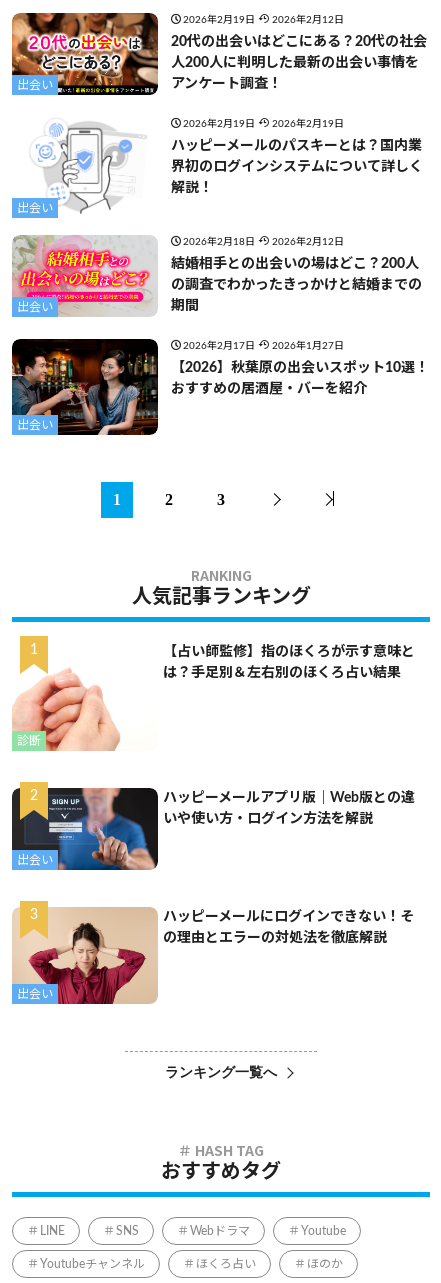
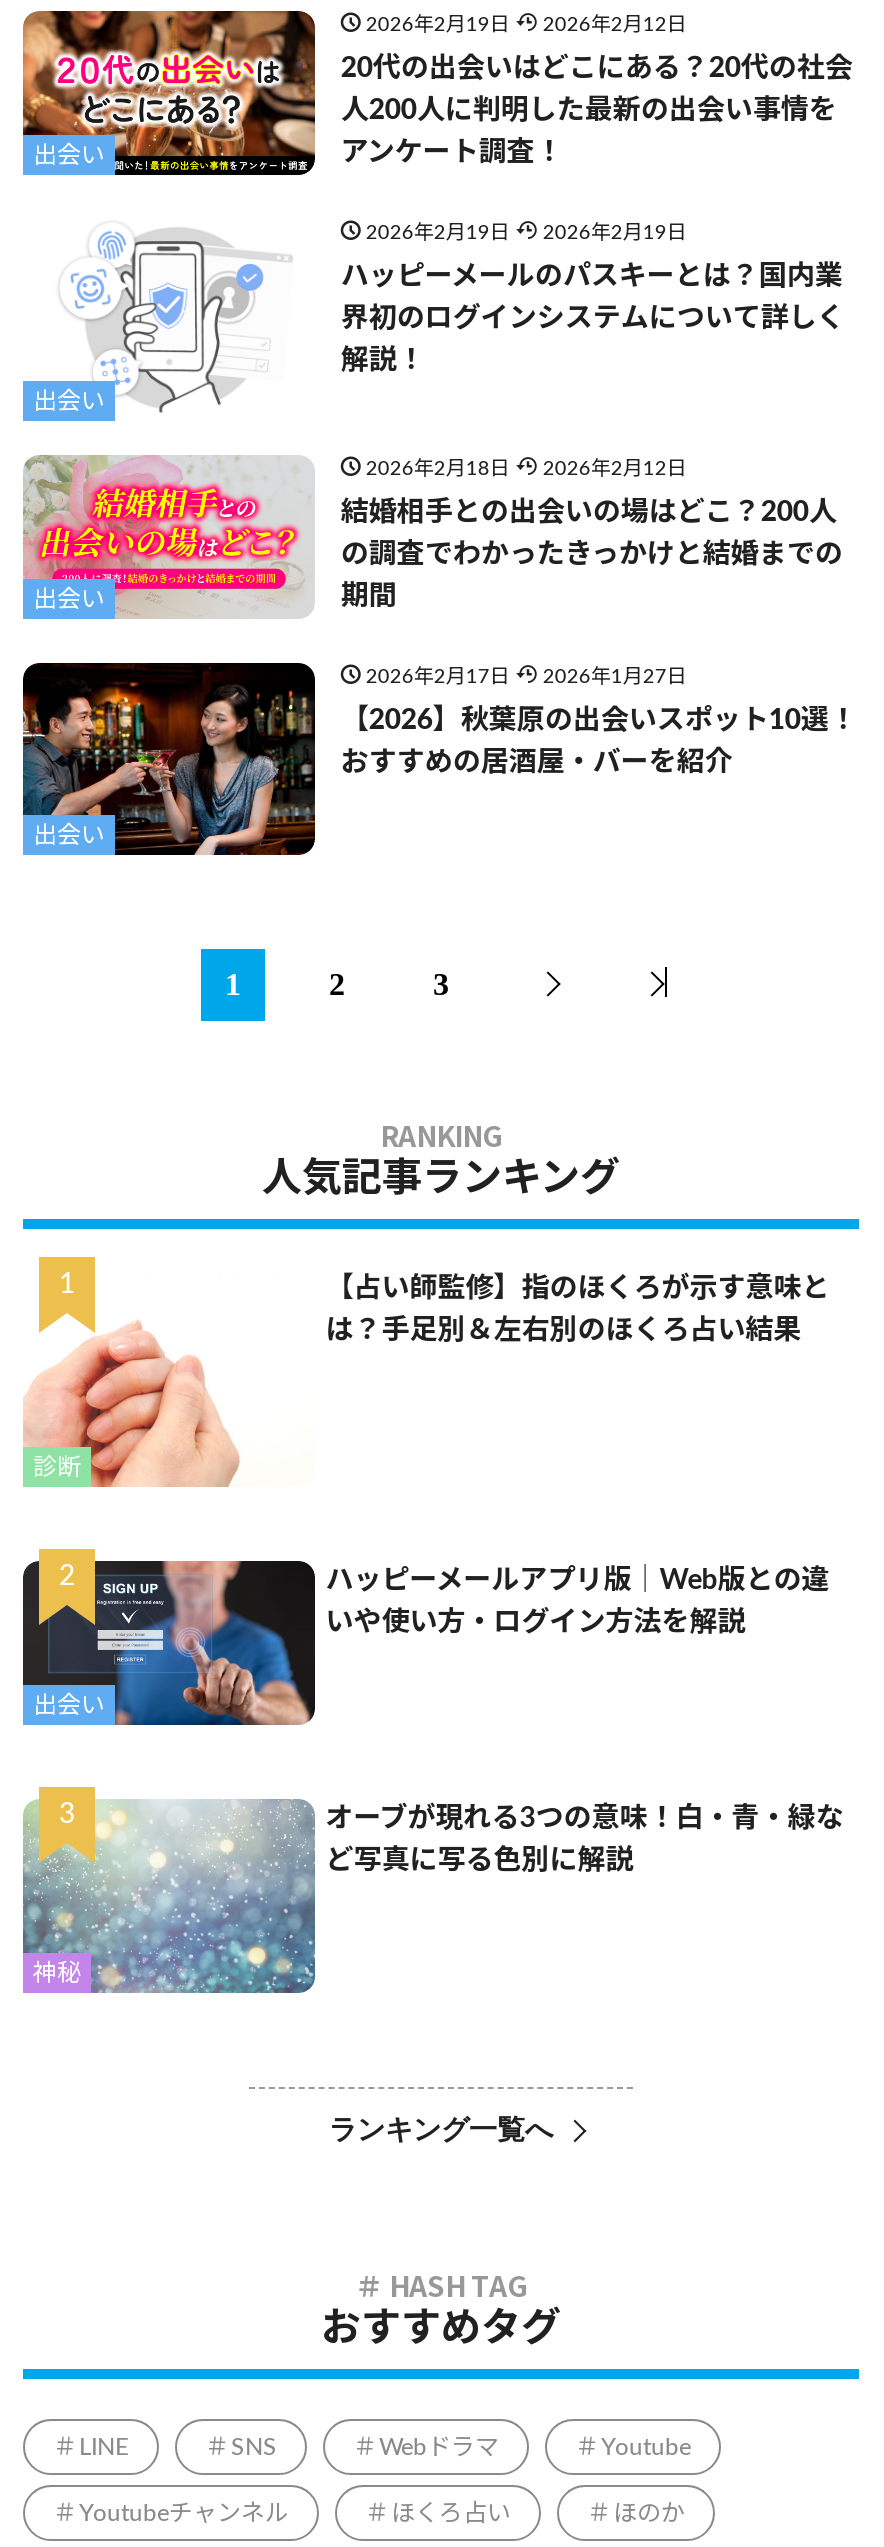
- [image]
- 出会い
+ [image]
+ 神秘

- ハッピーメールにログインできない！そ
+ オーブが現れる3つの意味！白・青・緑な

- の理由とエラーの対処法を徹底解説
+ ど写真に写る色別に解説
